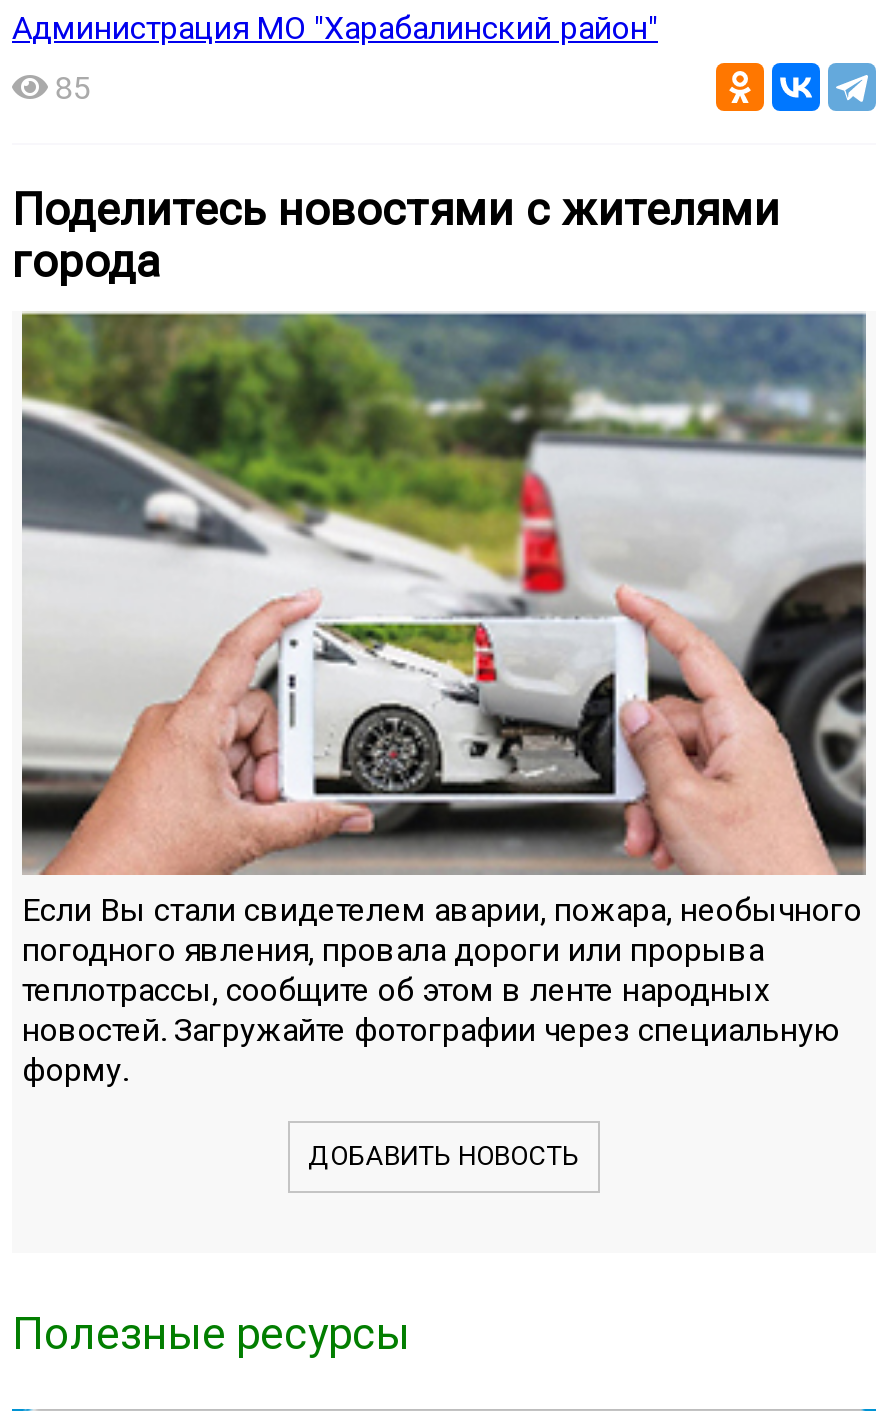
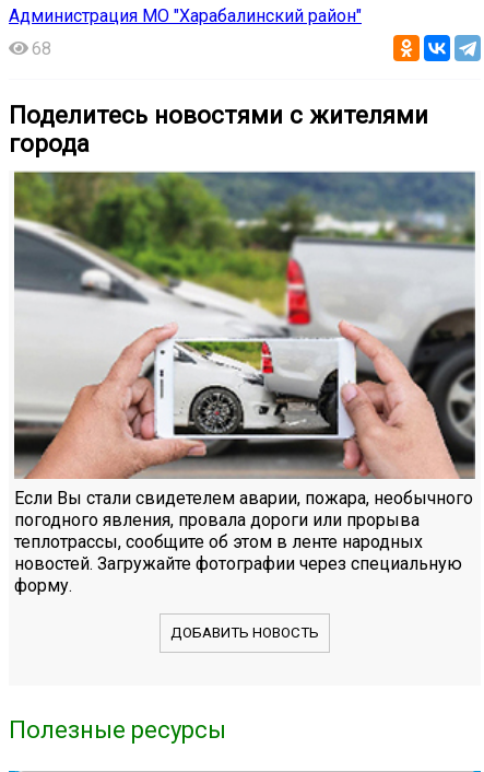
- 85
+ 68
